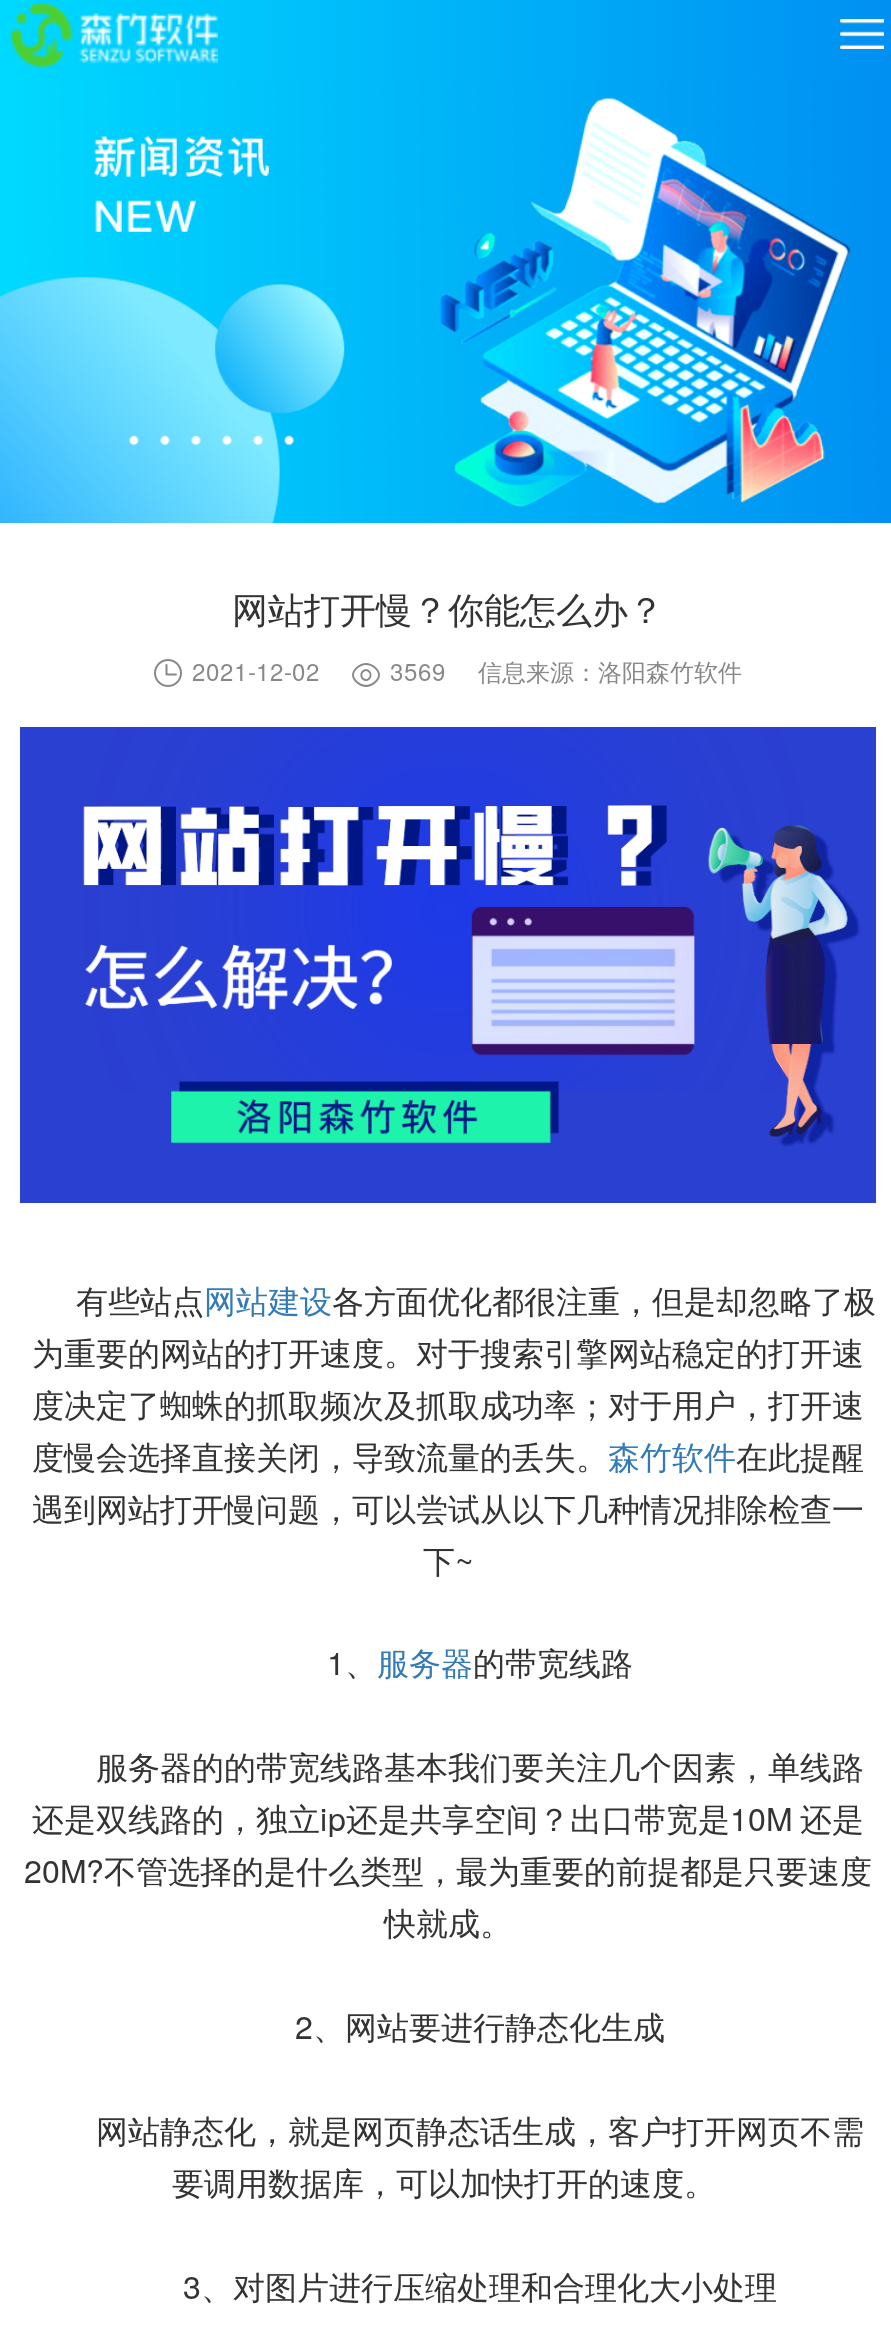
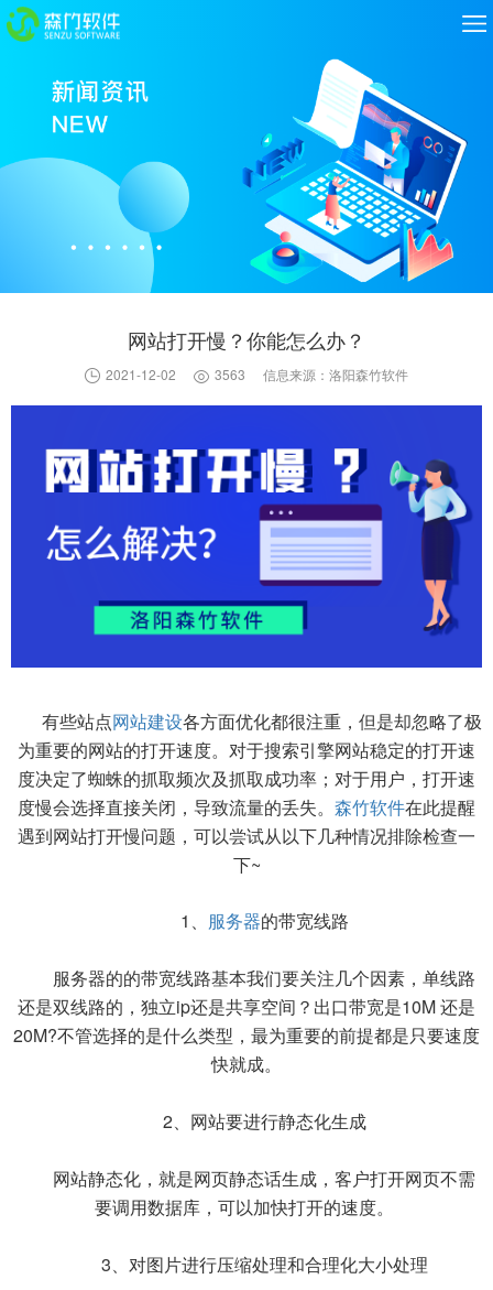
- 3569 信息来源：洛阳森竹软件
+ 3563 信息来源：洛阳森竹软件
